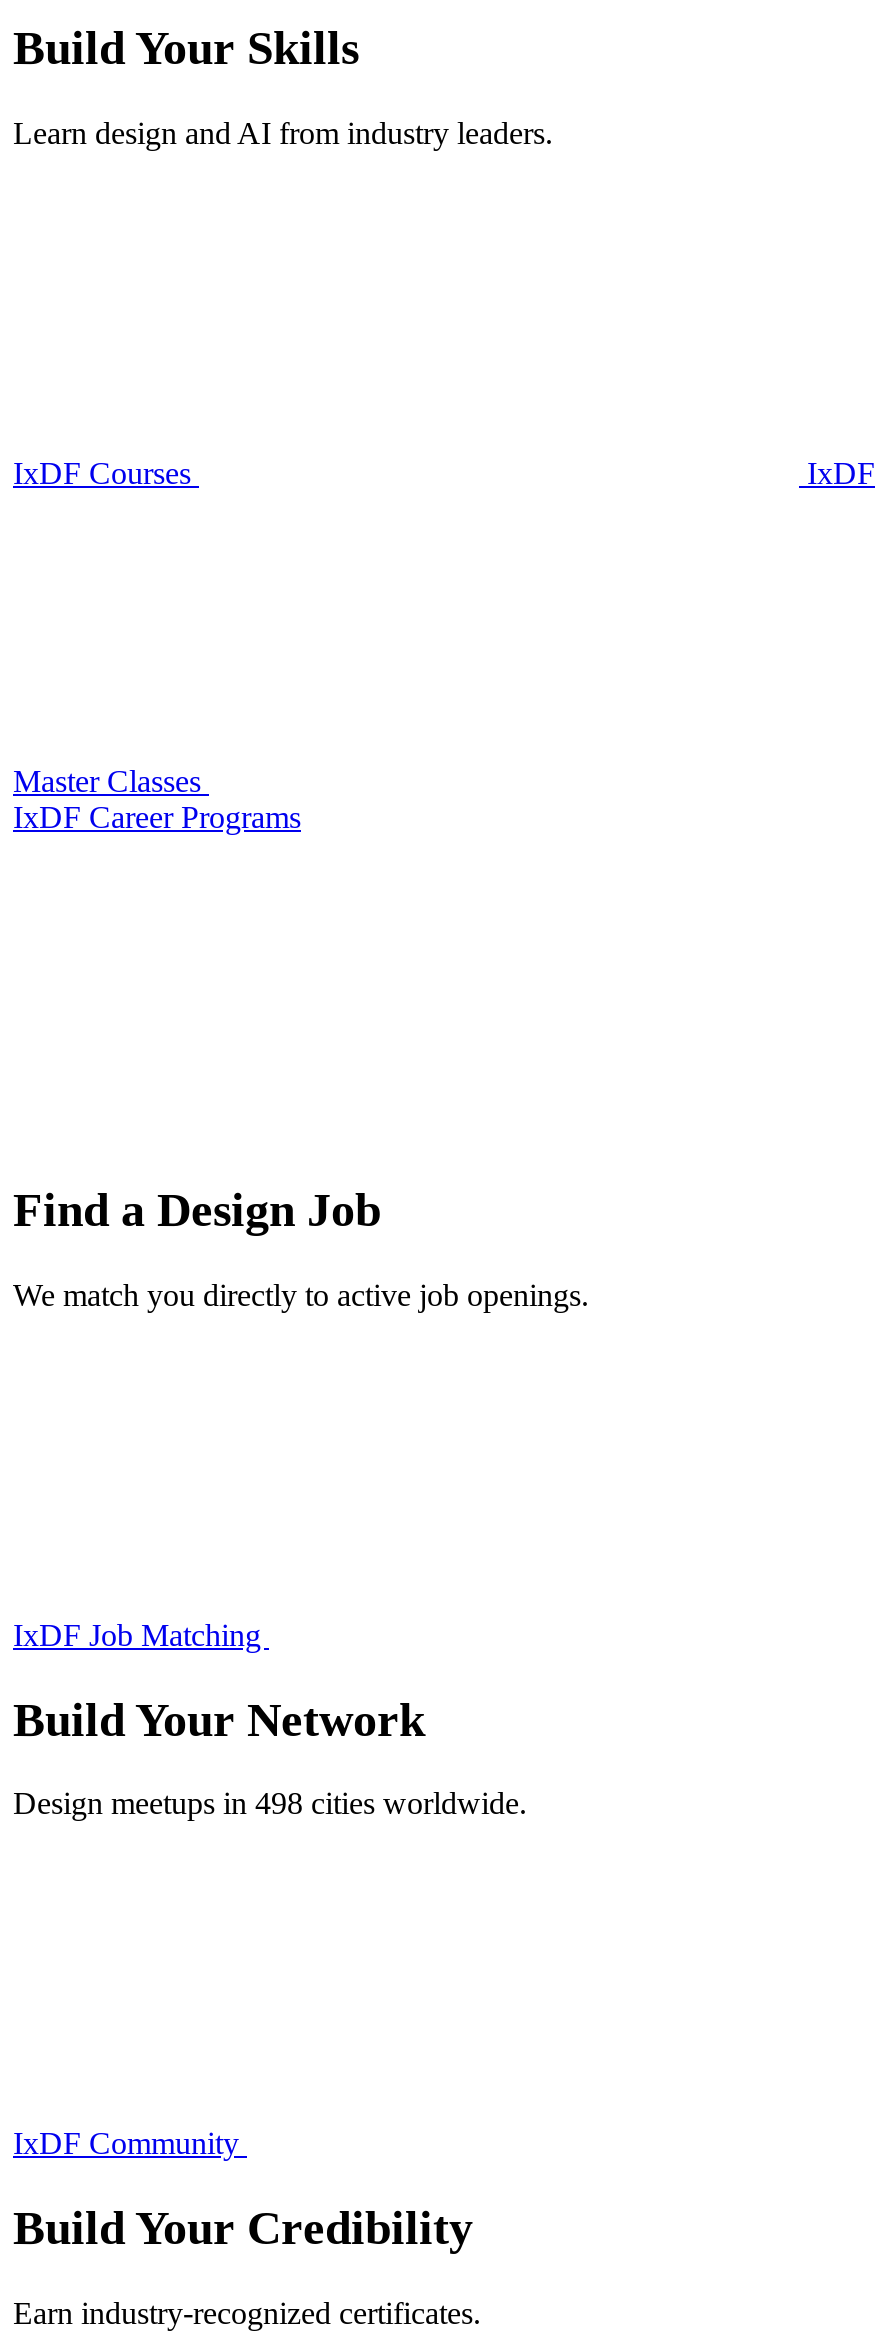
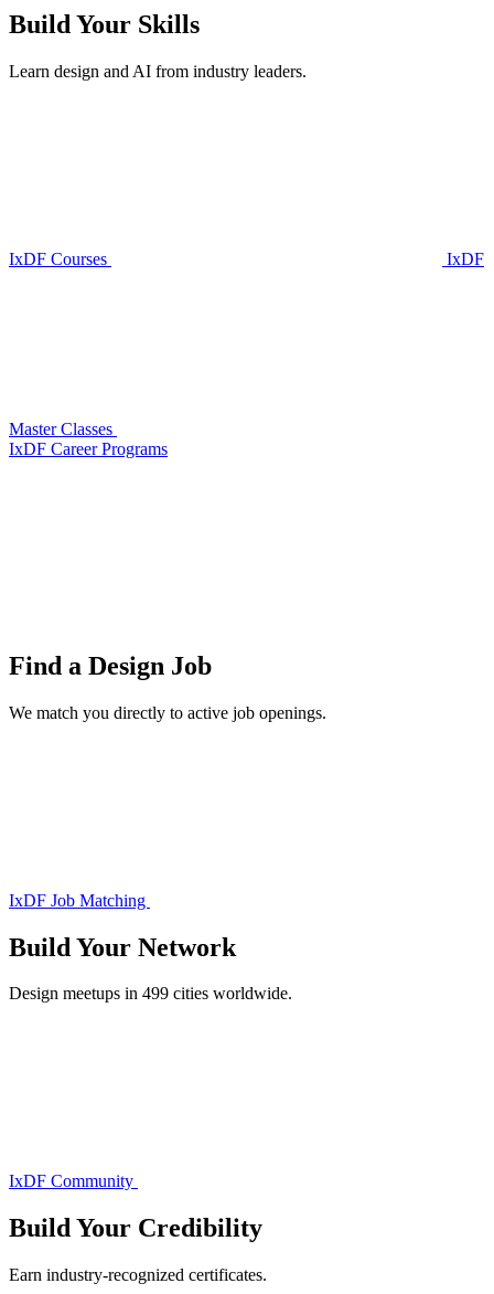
- Design meetups in 498 cities worldwide.
+ Design meetups in 499 cities worldwide.
